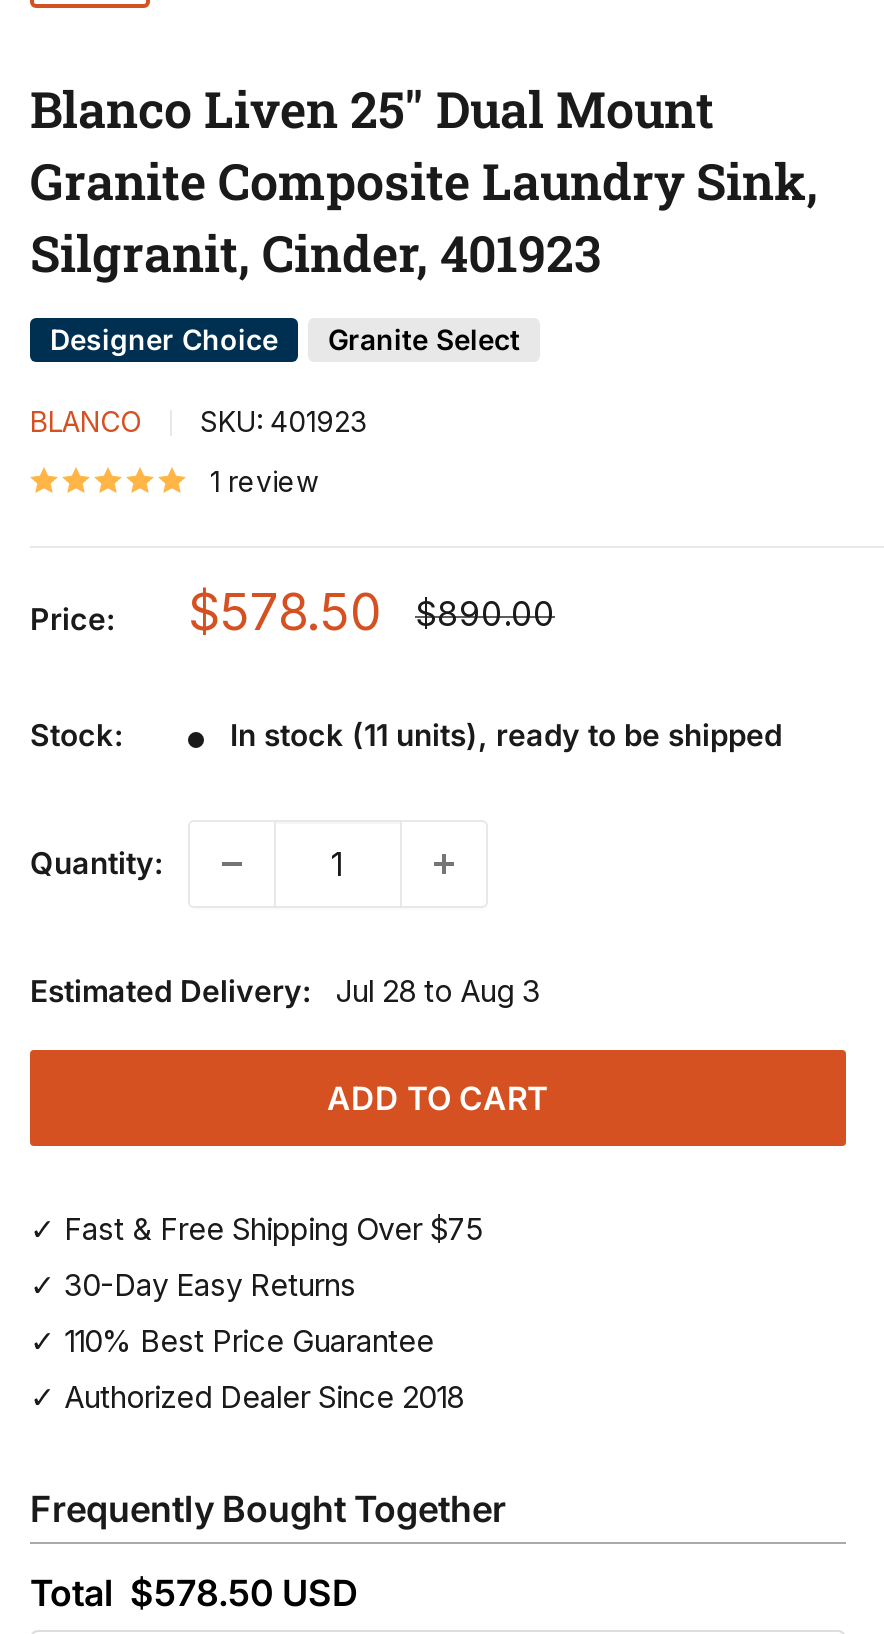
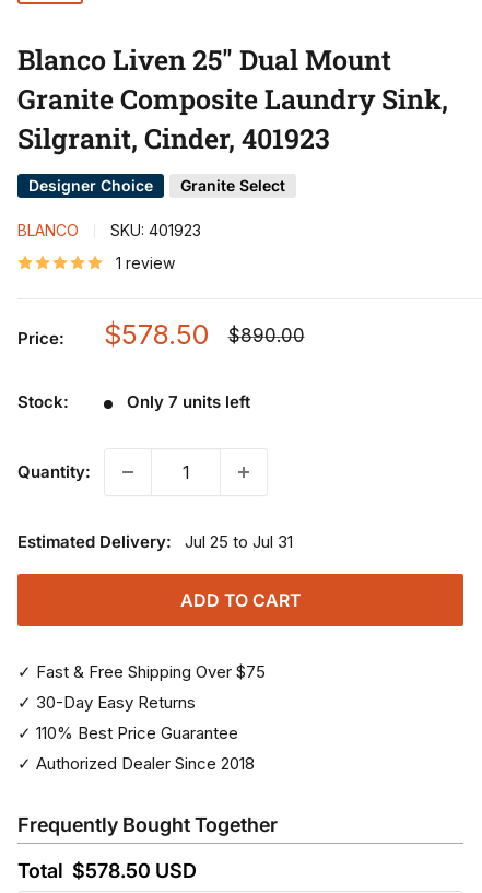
- In stock (11 units), ready to be shipped
+ Only 7 units left

- Estimated Delivery: Jul 28 to Aug 3
+ Estimated Delivery: Jul 25 to Jul 31
